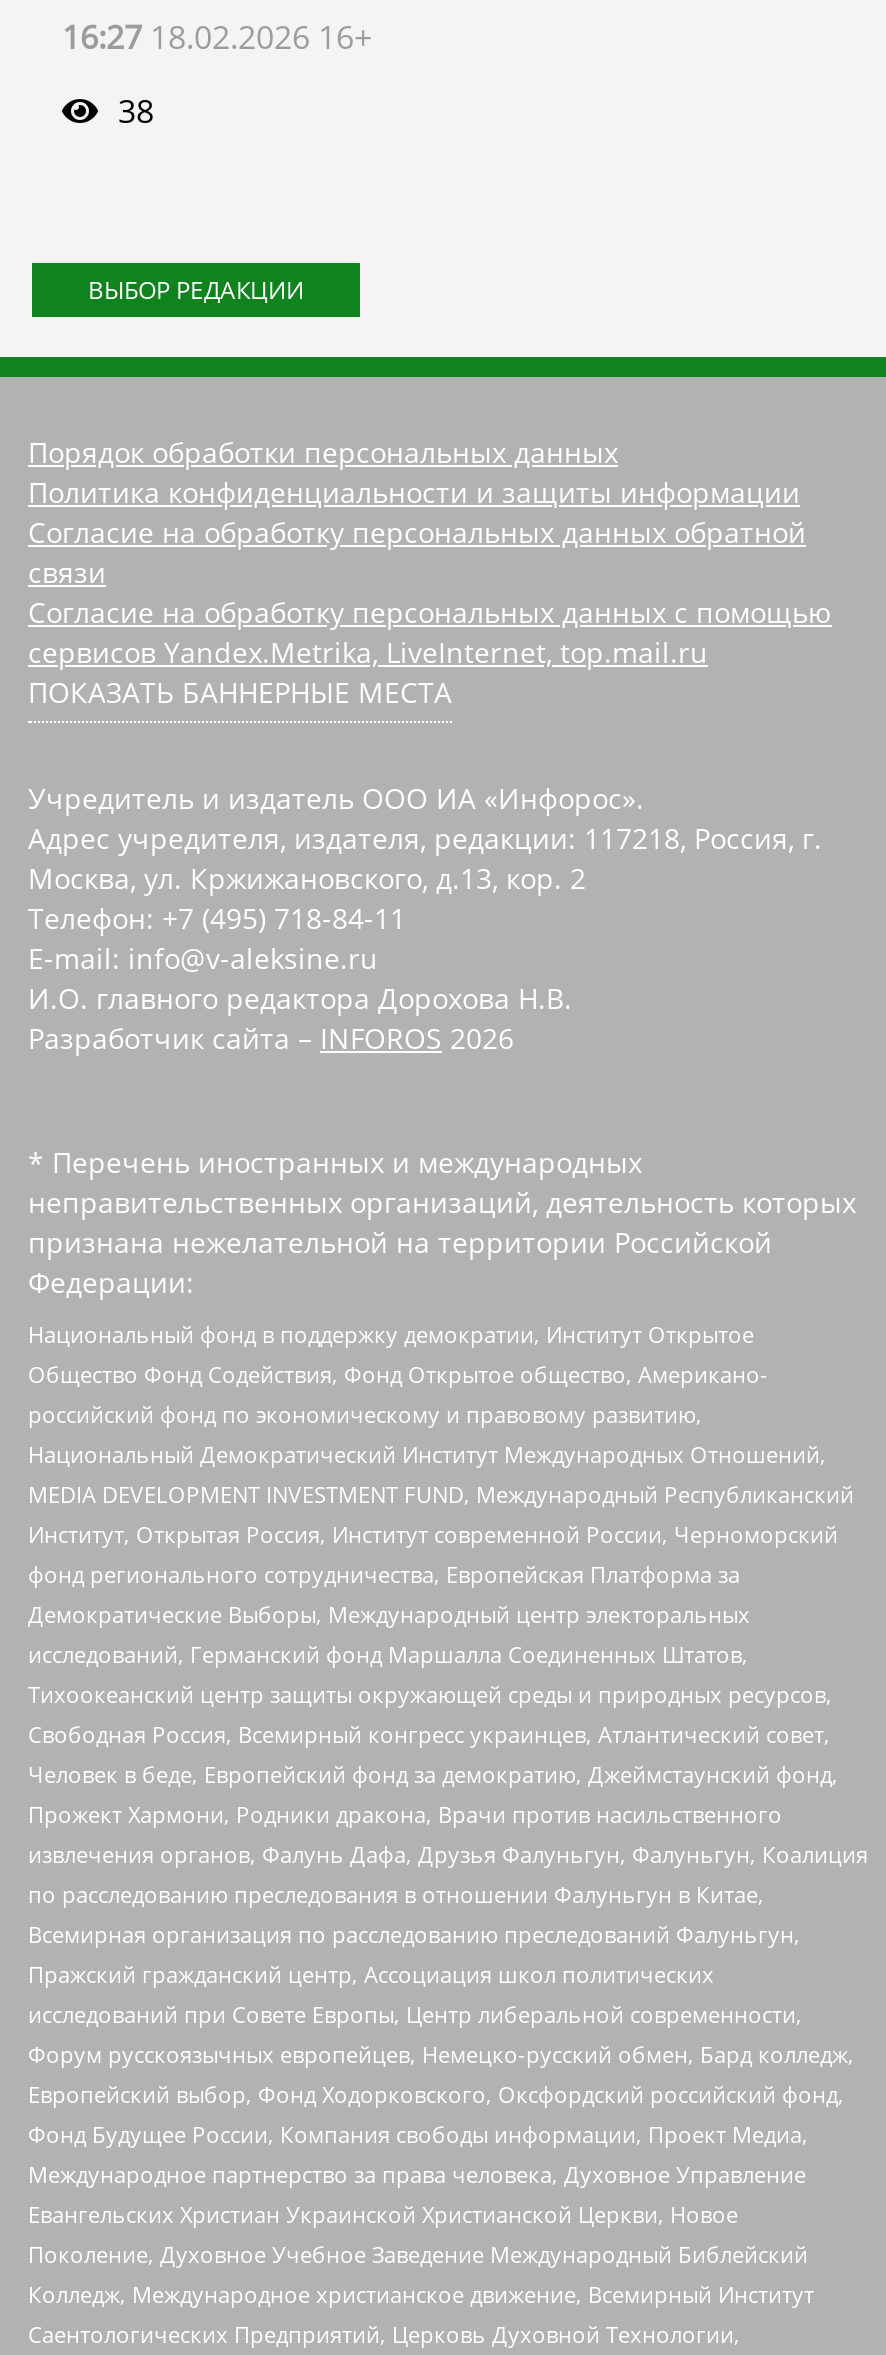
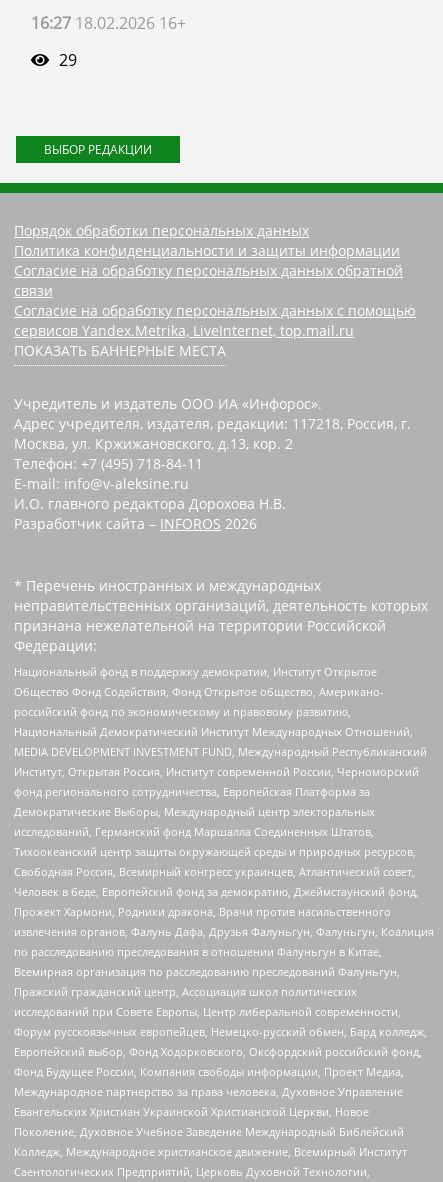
- 38
+ 29
